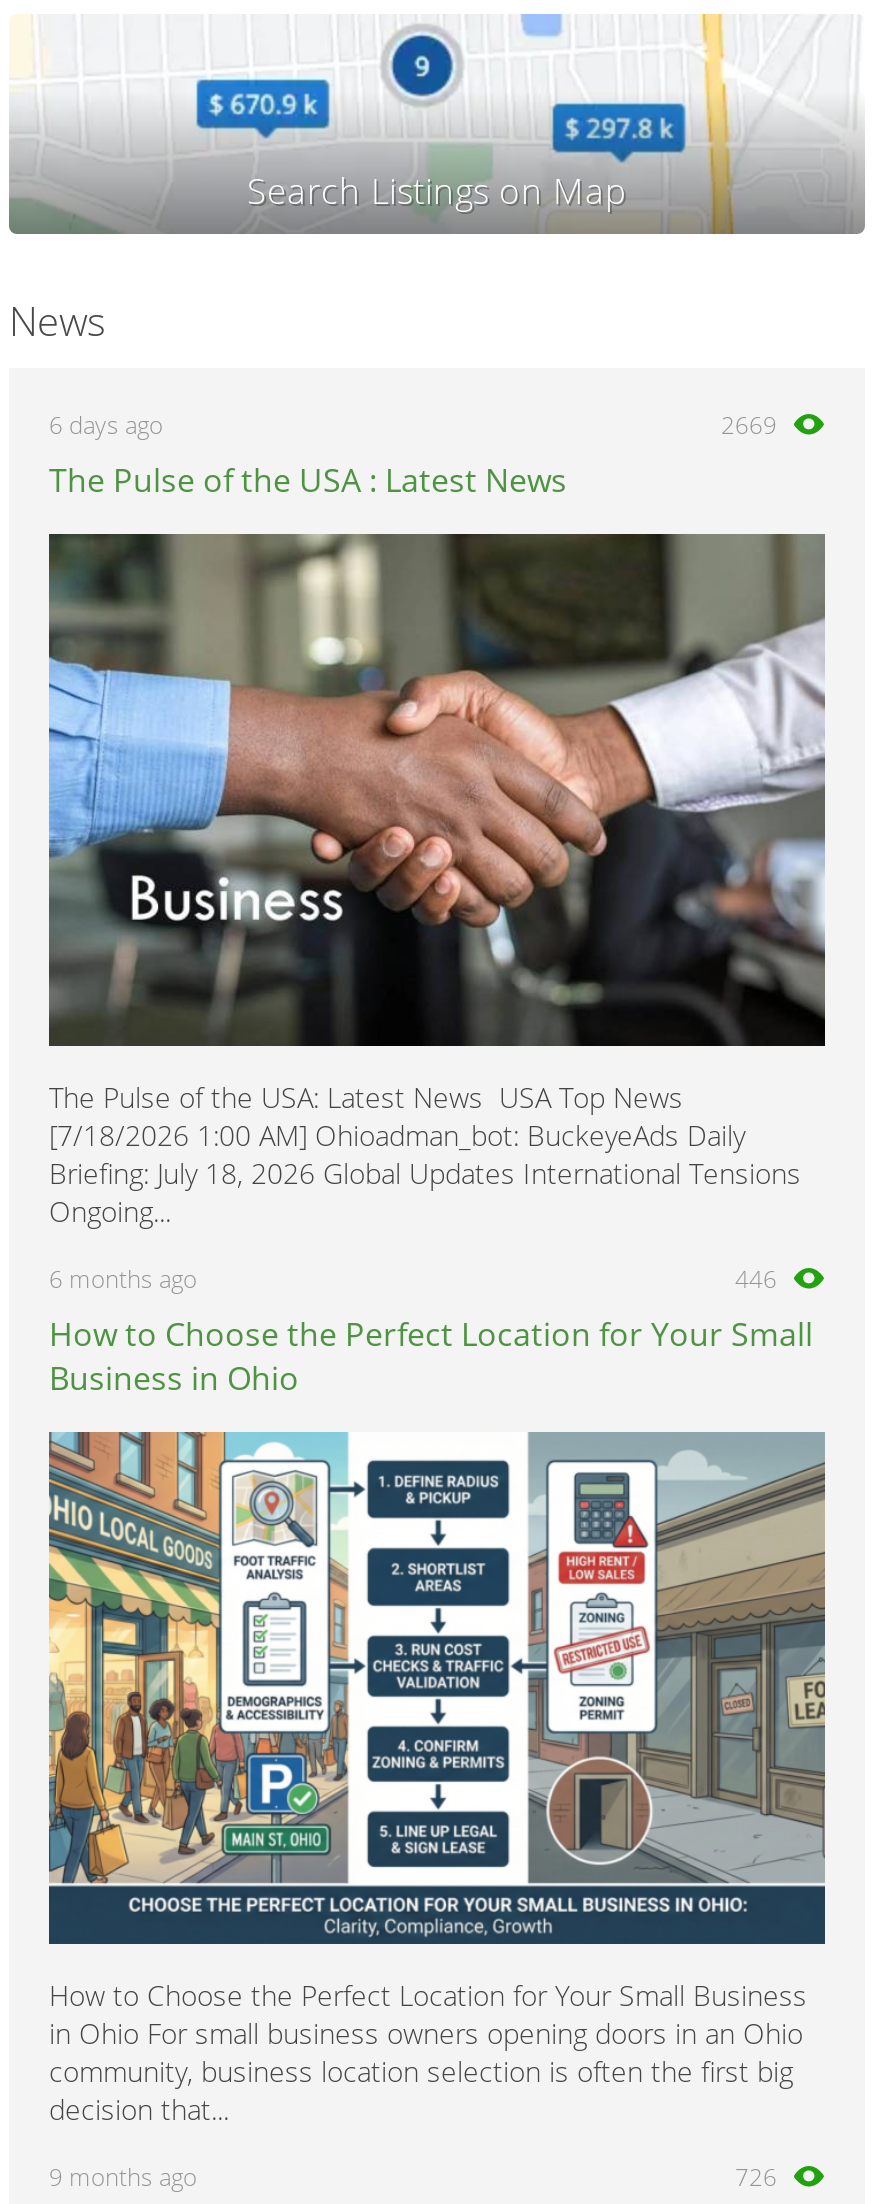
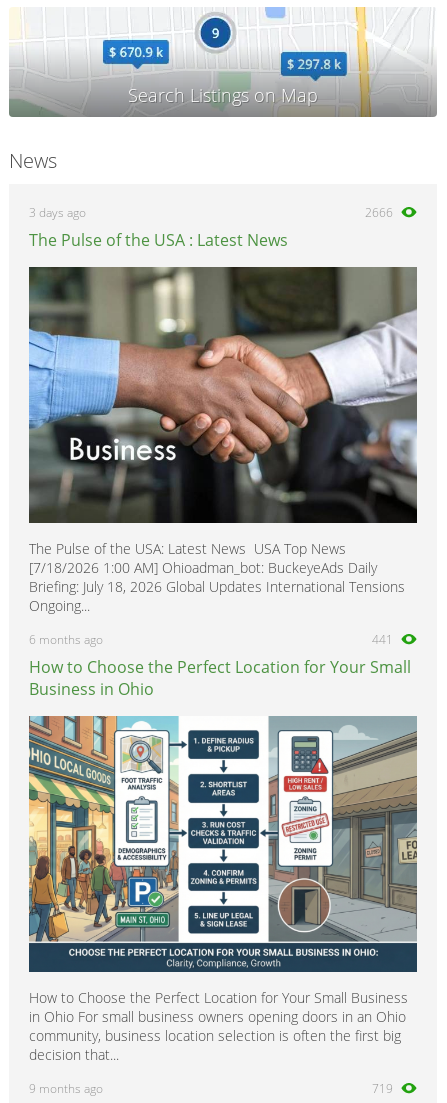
- 6 days ago
+ 3 days ago

- 2669
+ 2666

- 446
+ 441

- 726
+ 719
